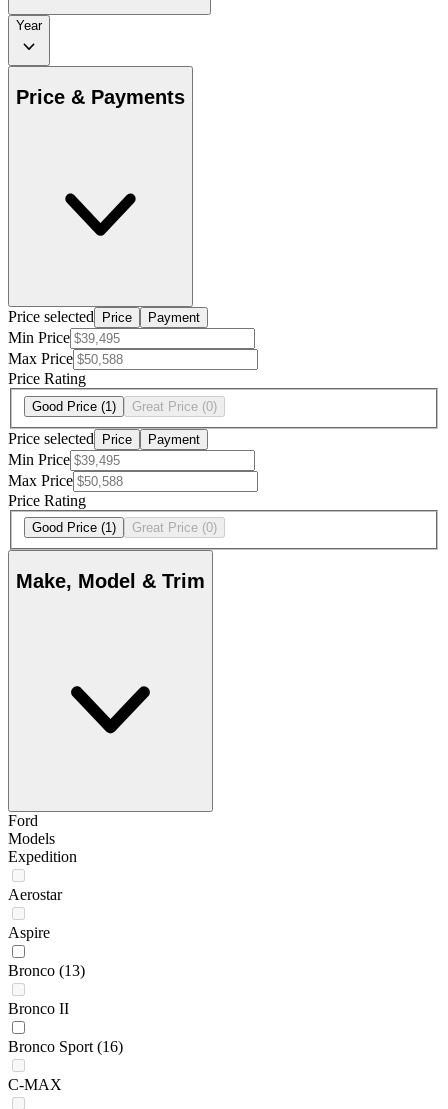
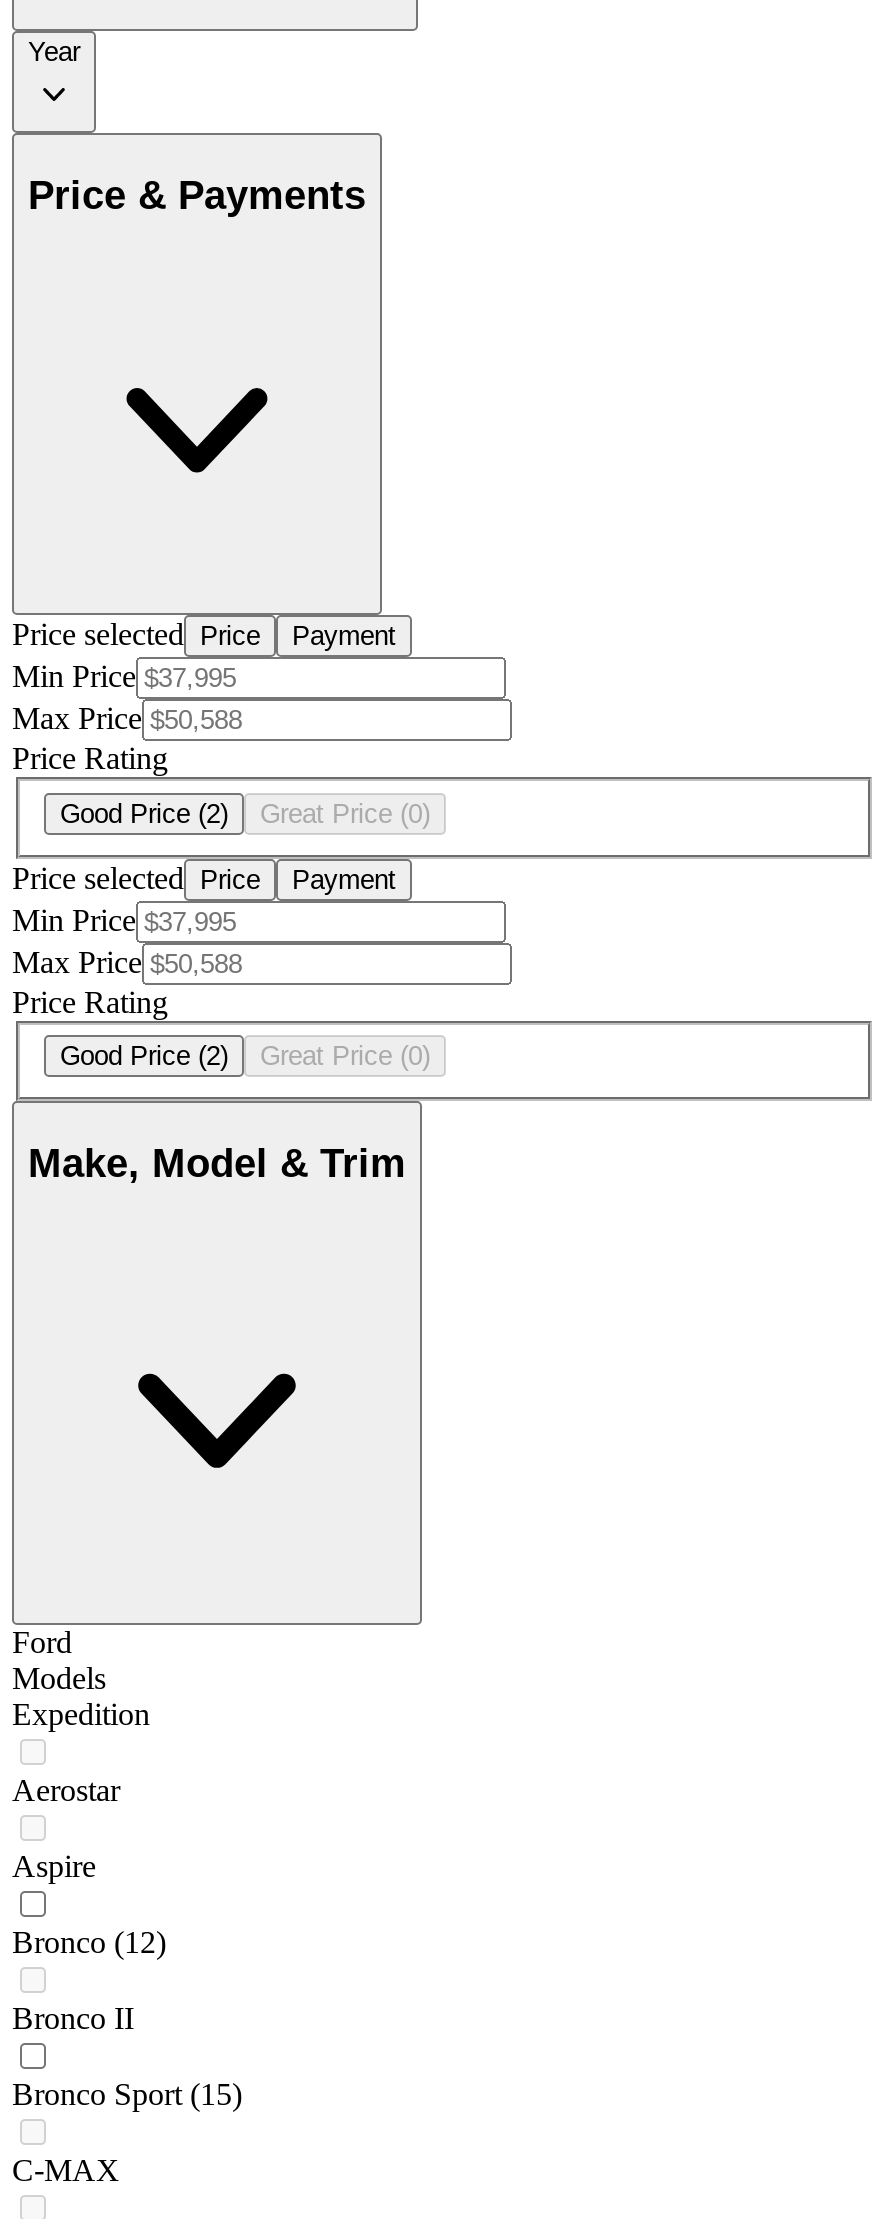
- Good Price (1) Great Price (0)
+ Good Price (2) Great Price (0)

- Good Price (1) Great Price (0)
+ Good Price (2) Great Price (0)

- Bronco (13)
+ Bronco (12)

- Bronco Sport (16)
+ Bronco Sport (15)
